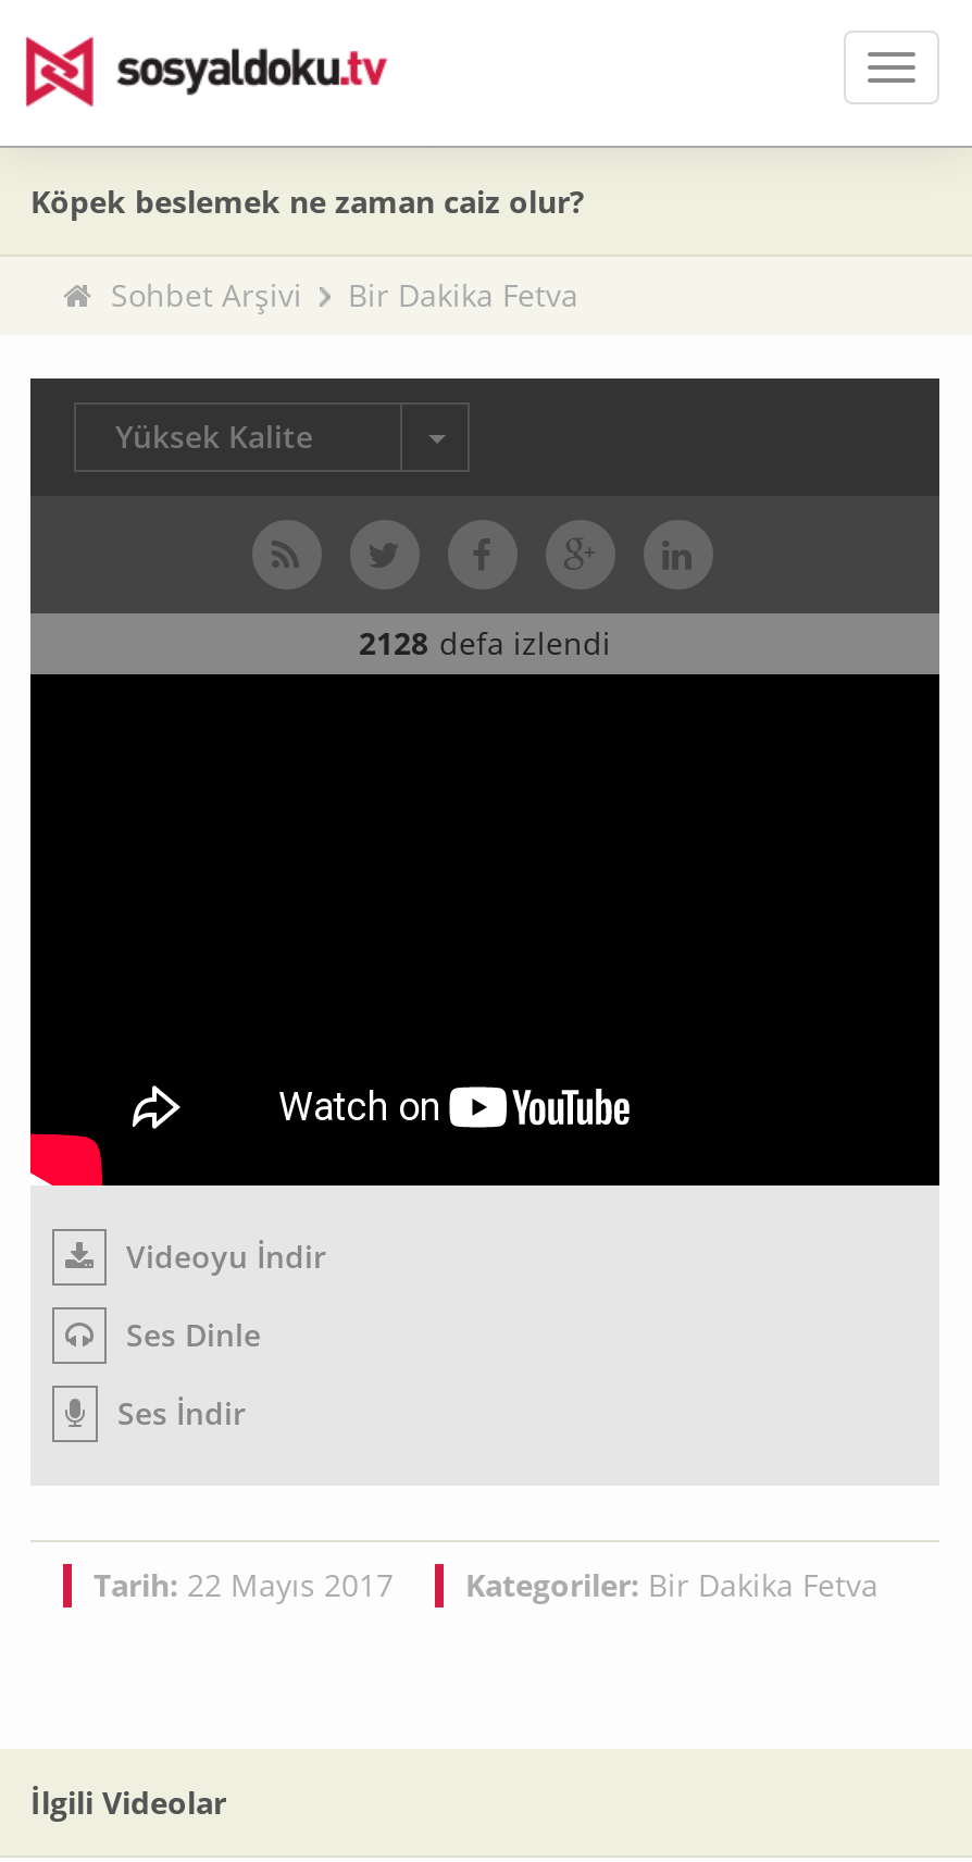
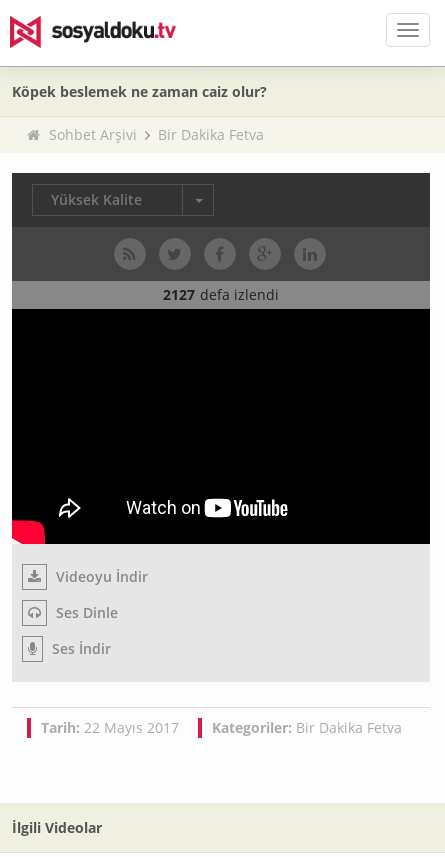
- 2128 defa izlendi
+ 2127 defa izlendi
